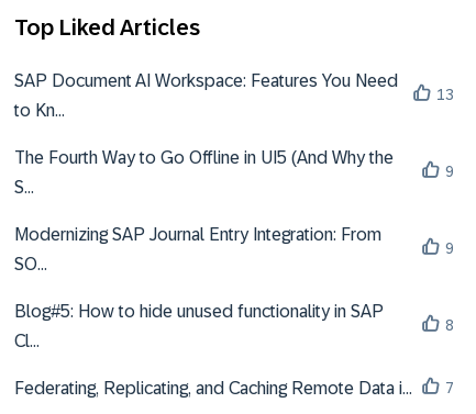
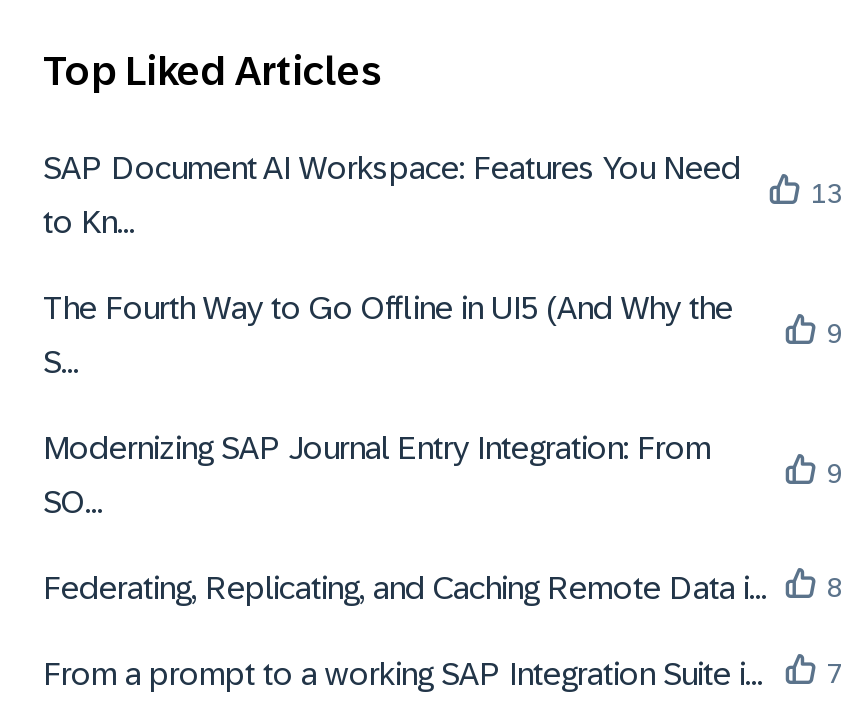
- Blog#5: How to hide unused functionality in SAP
- Cl...

moved up: Federating, Replicating, and Caching Remote Data i...

+ From a prompt to a working SAP Integration Suite i...
